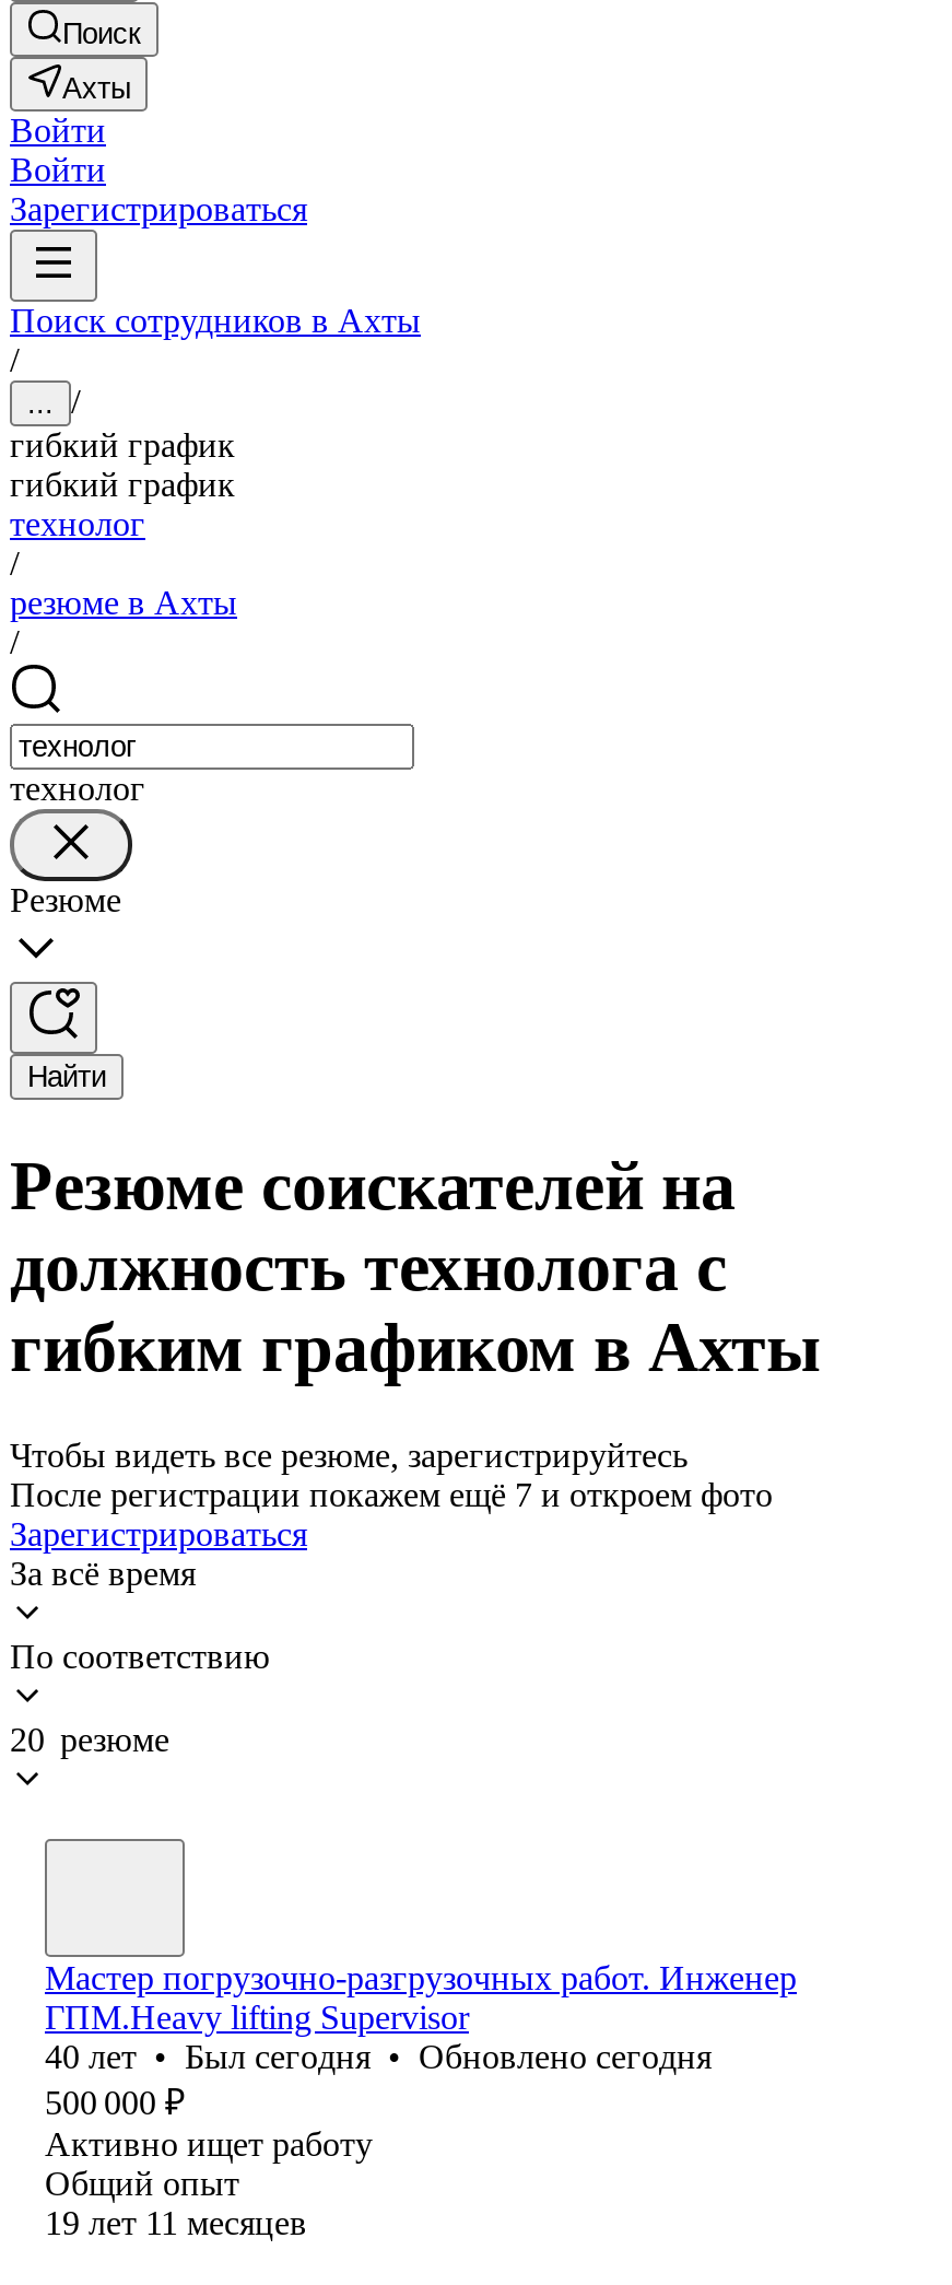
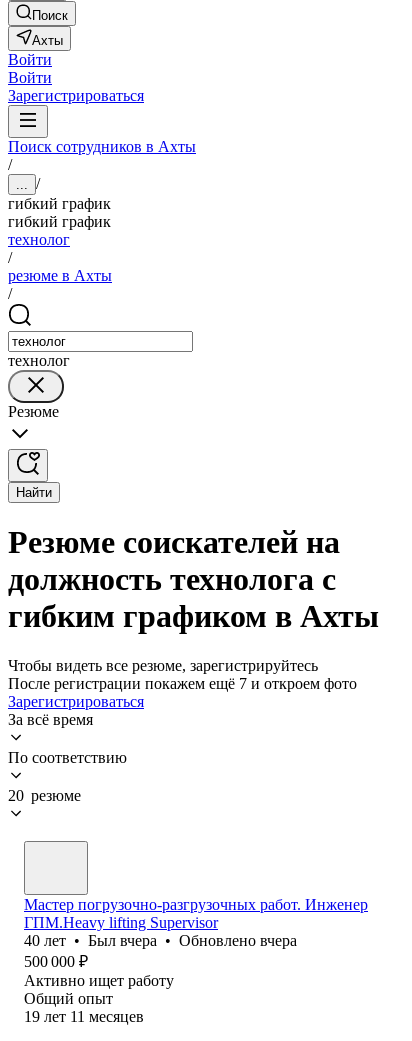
- 40 лет • Был сегодня • Обновлено сегодня
+ 40 лет • Был вчера • Обновлено вчера
